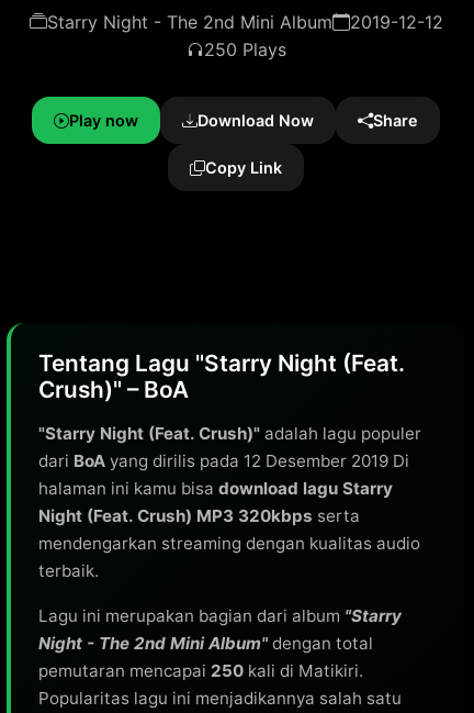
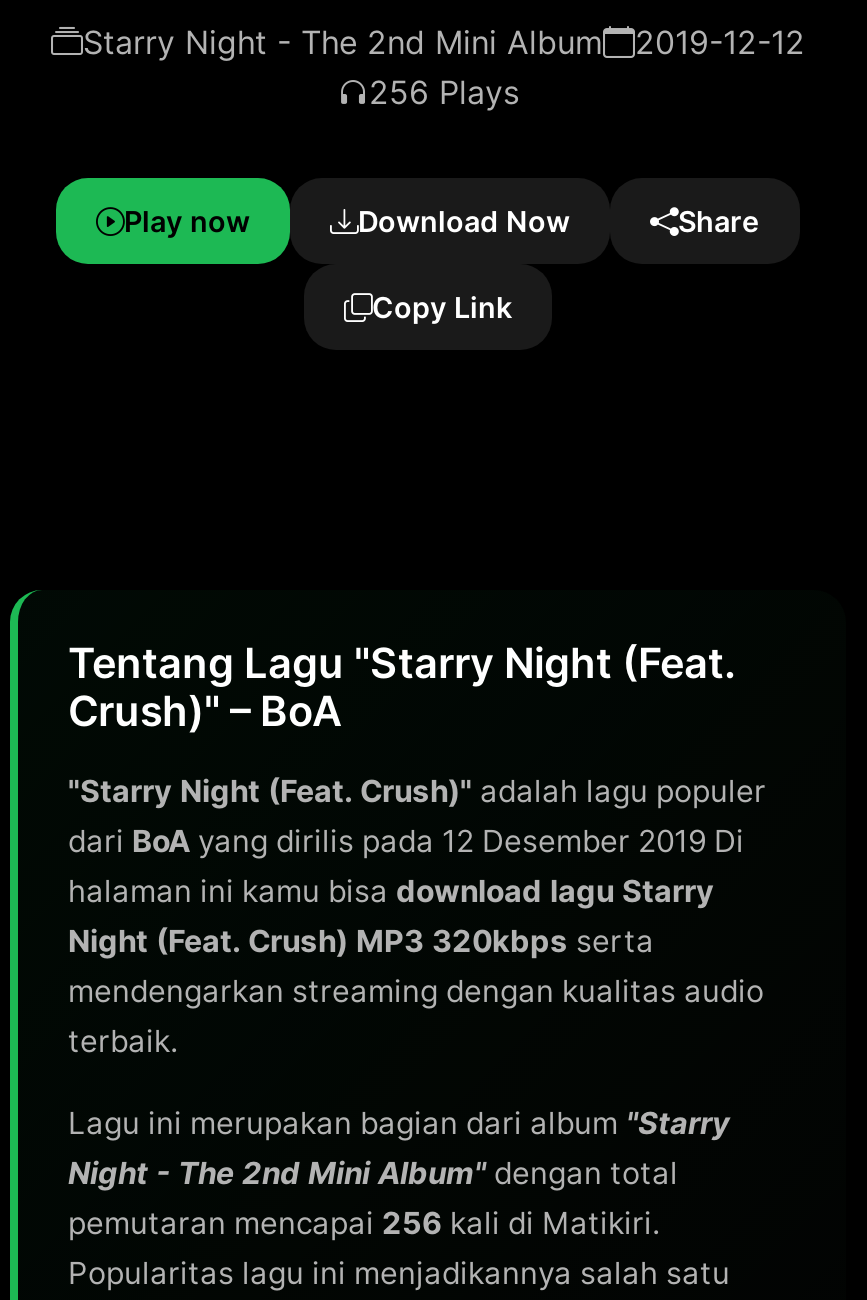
- 250 Plays
+ 256 Plays

- pemutaran mencapai 250 kali di Matikiri.
+ pemutaran mencapai 256 kali di Matikiri.
